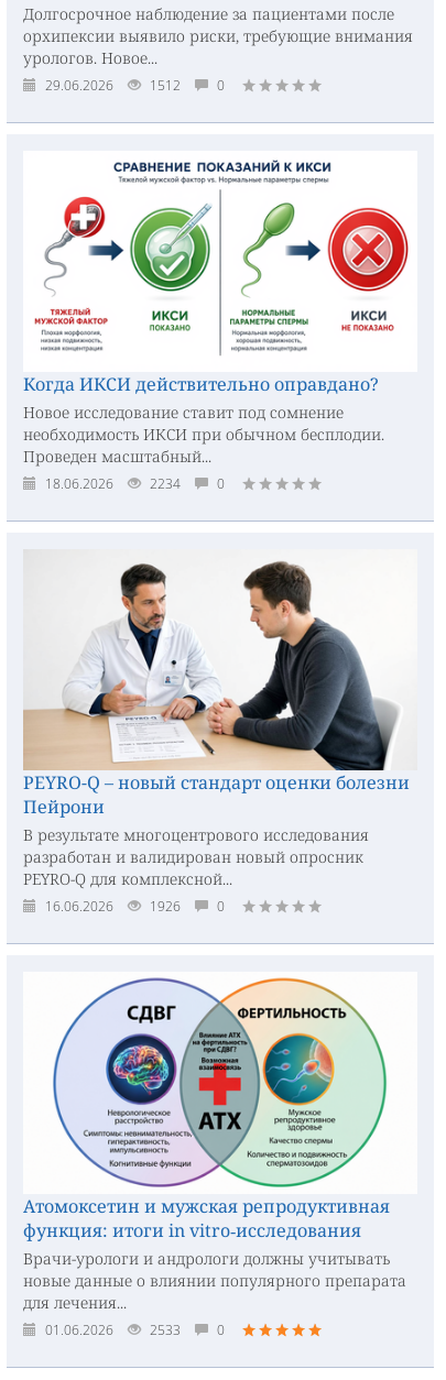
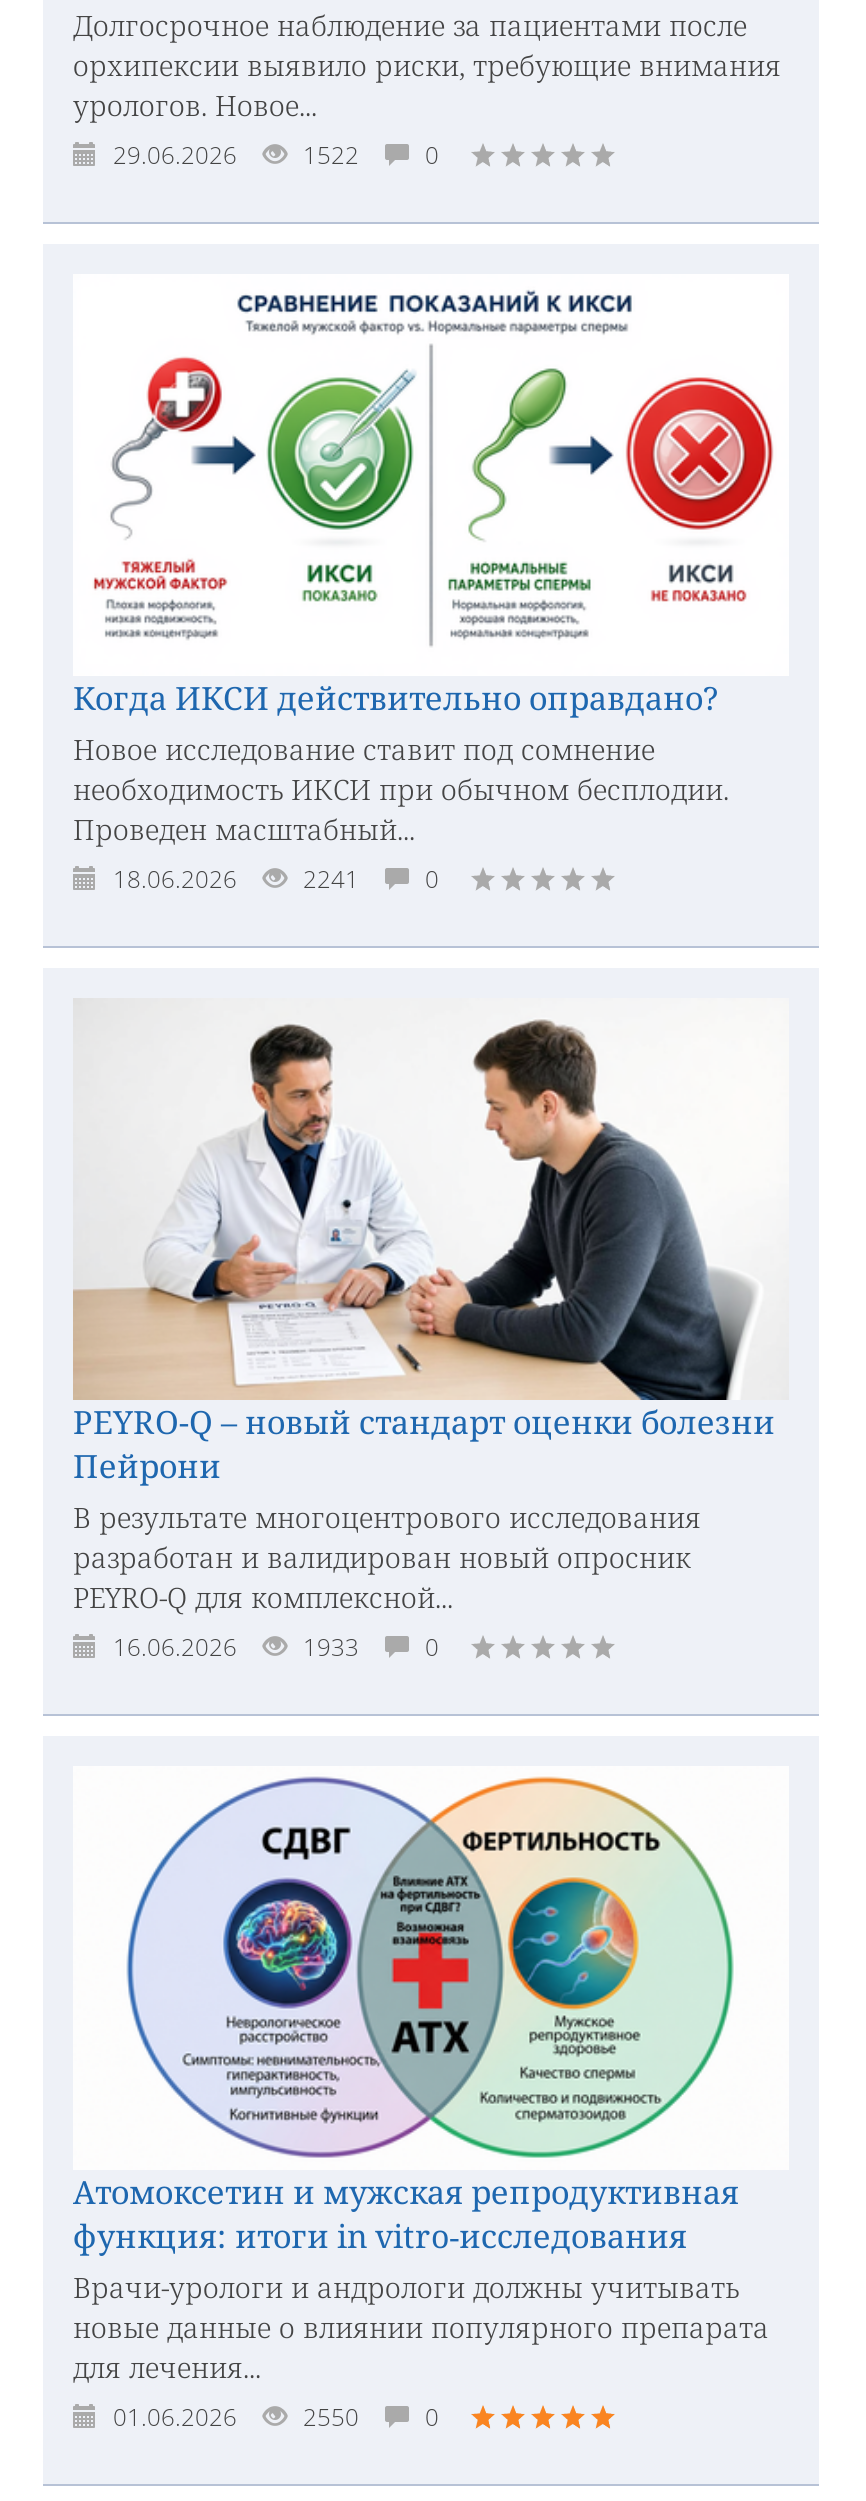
- 29.06.2026 1512 0
+ 29.06.2026 1522 0

- 18.06.2026 2234 0
+ 18.06.2026 2241 0

- 16.06.2026 1926 0
+ 16.06.2026 1933 0

- 01.06.2026 2533 0
+ 01.06.2026 2550 0
